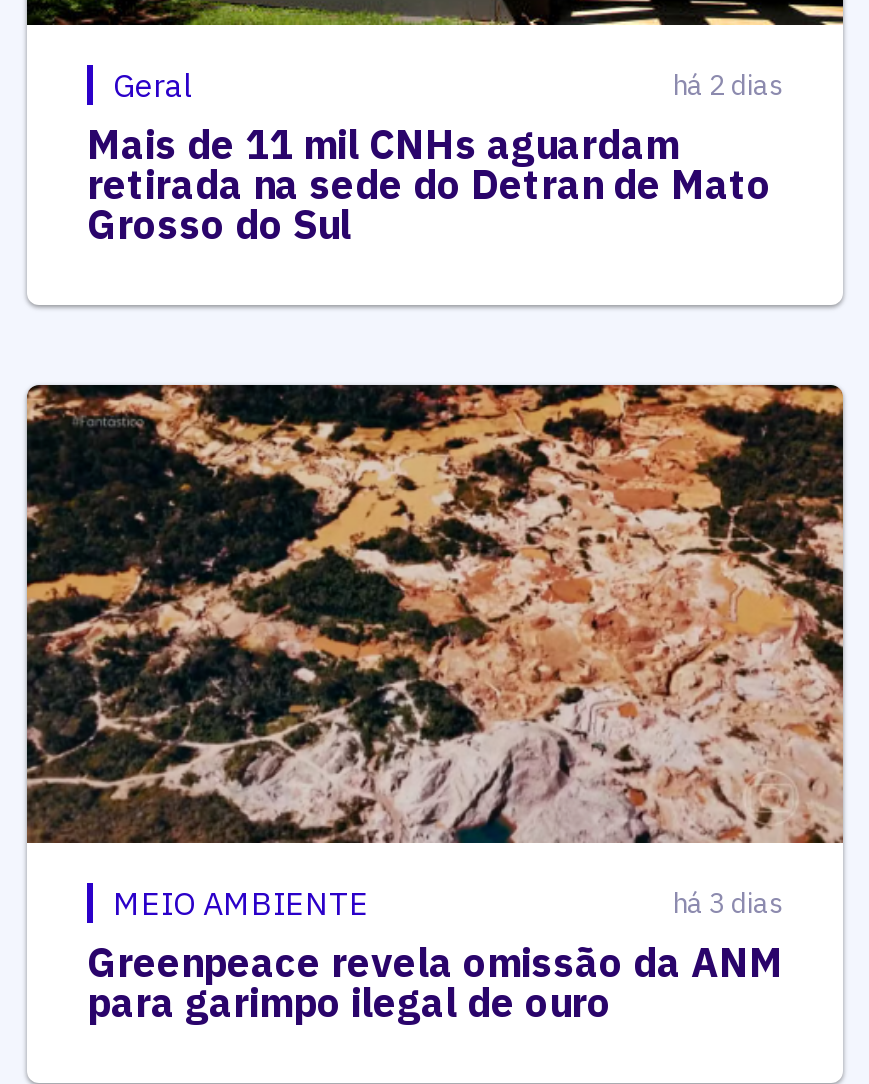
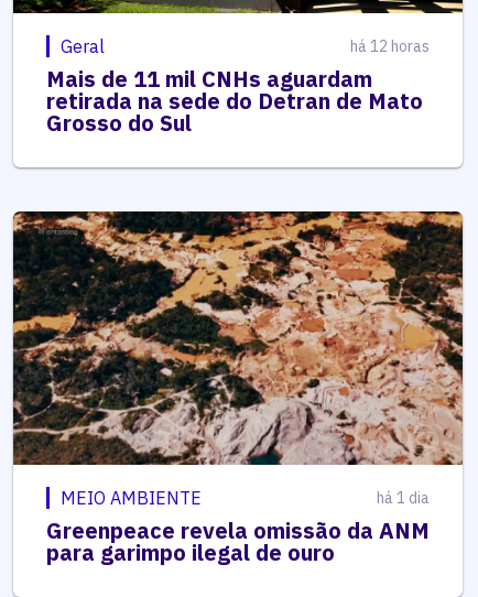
- há 2 dias
+ há 12 horas

- há 3 dias
+ há 1 dia
